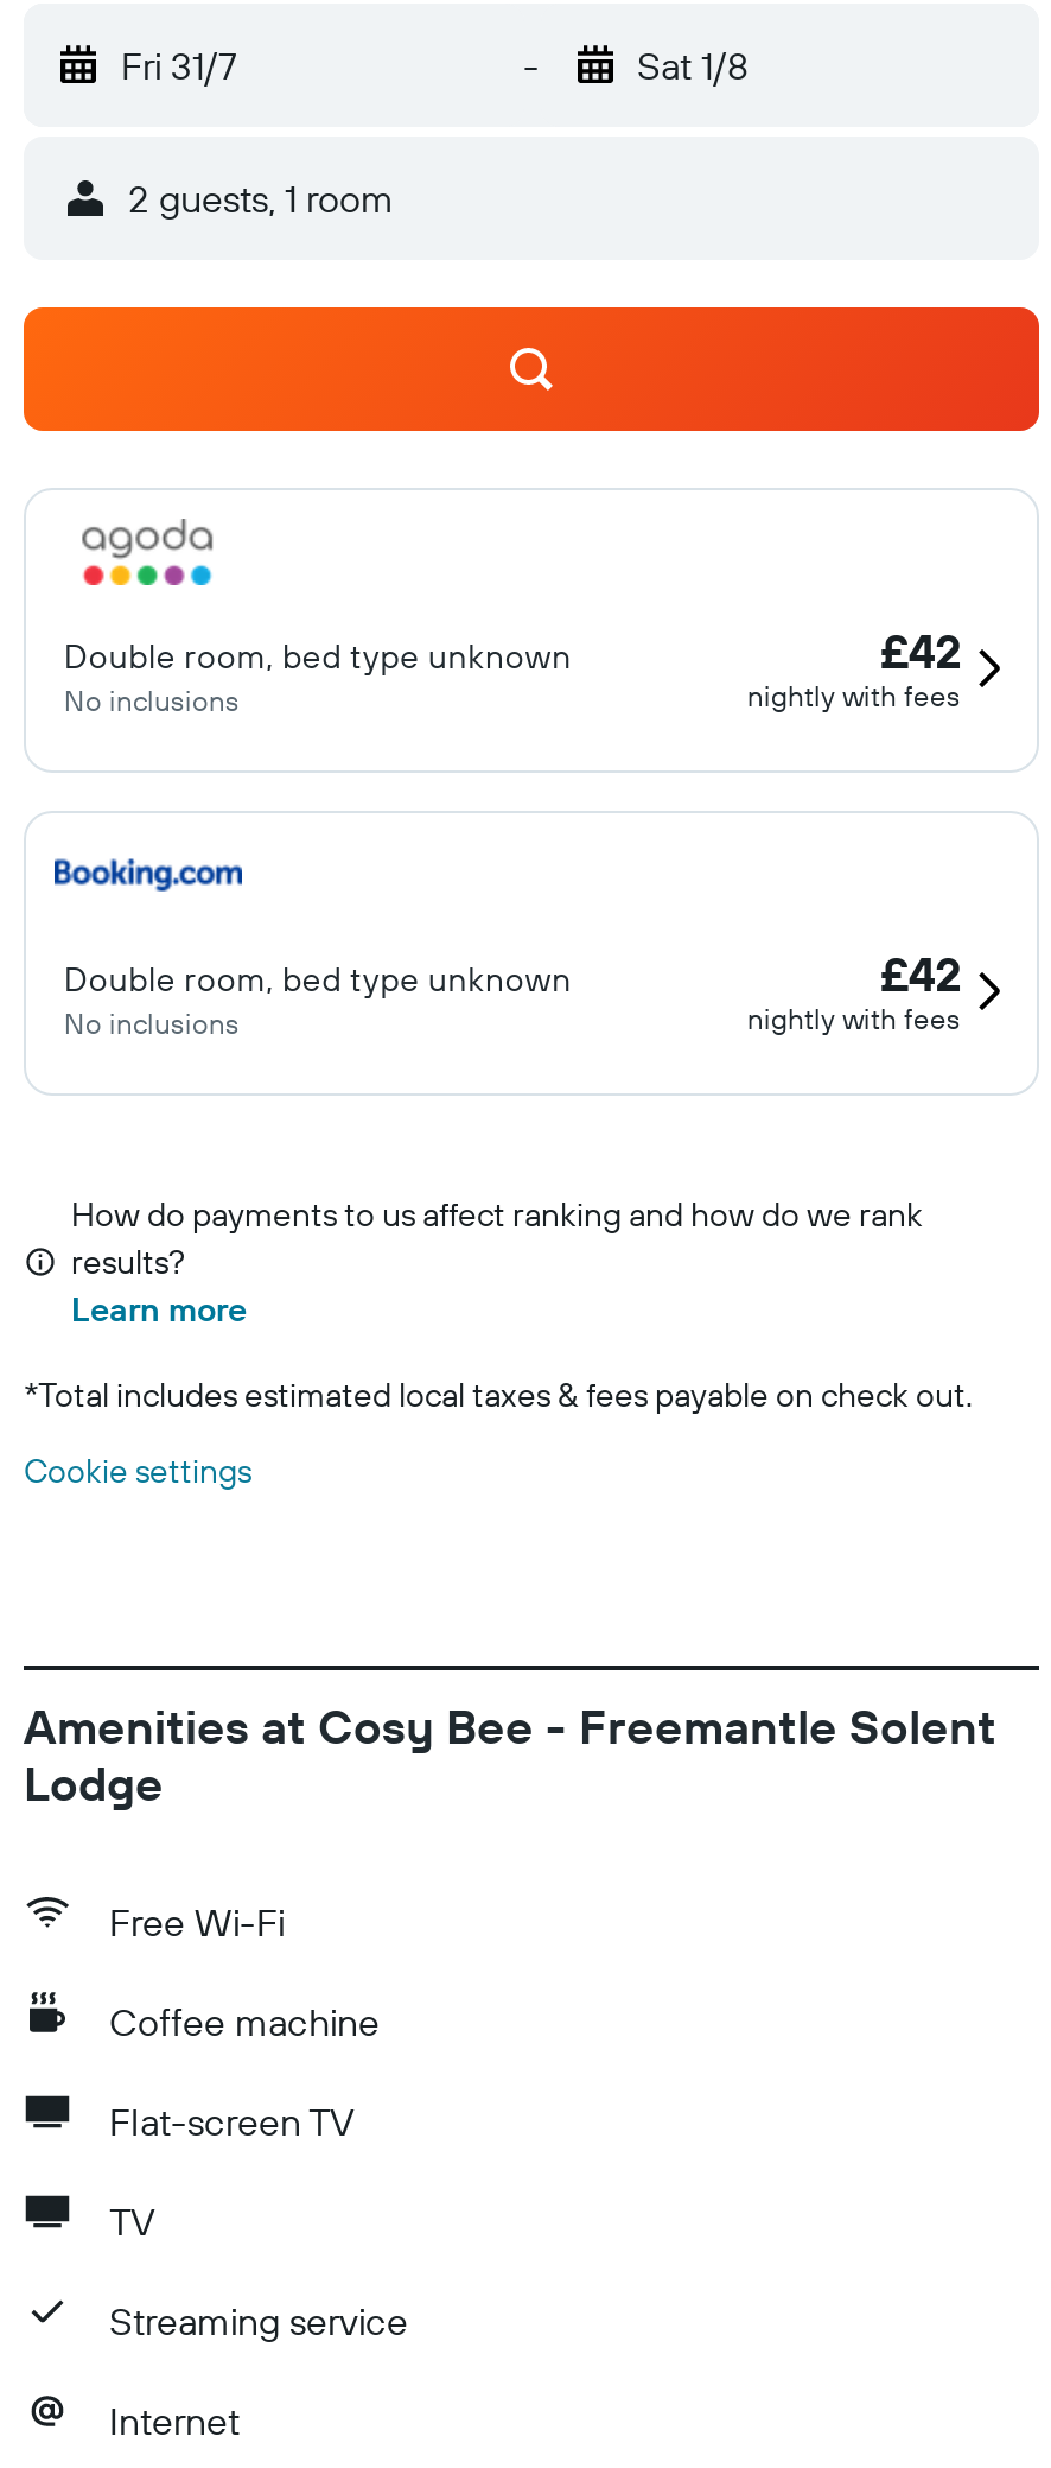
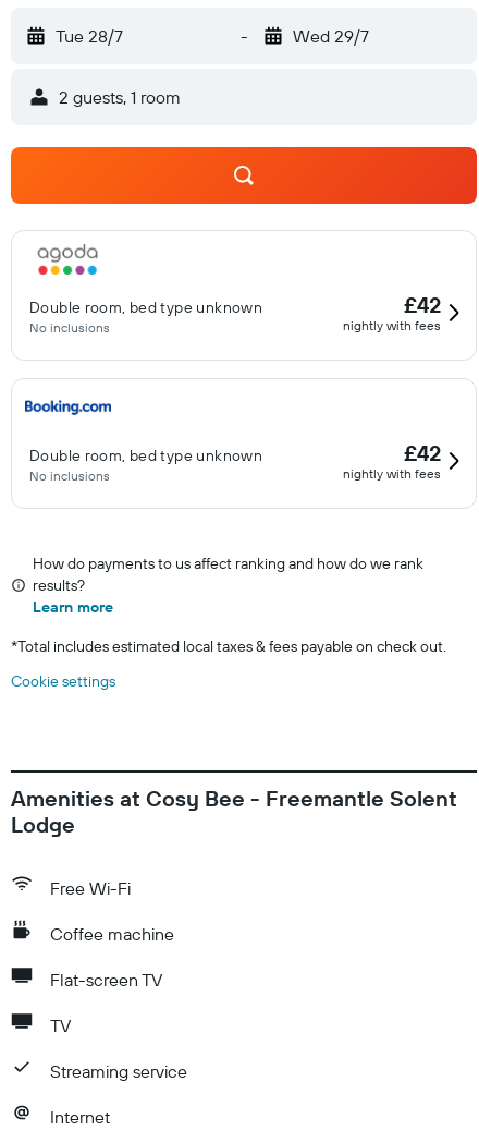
- Fri 31/7
+ Tue 28/7

- Sat 1/8
+ Wed 29/7
